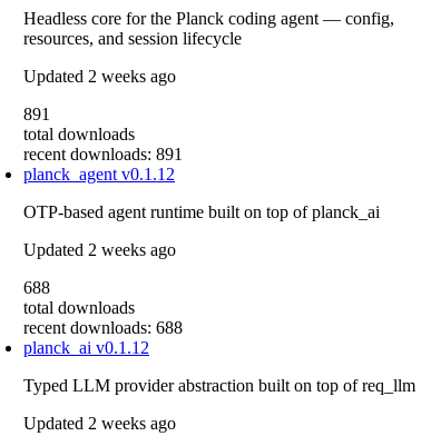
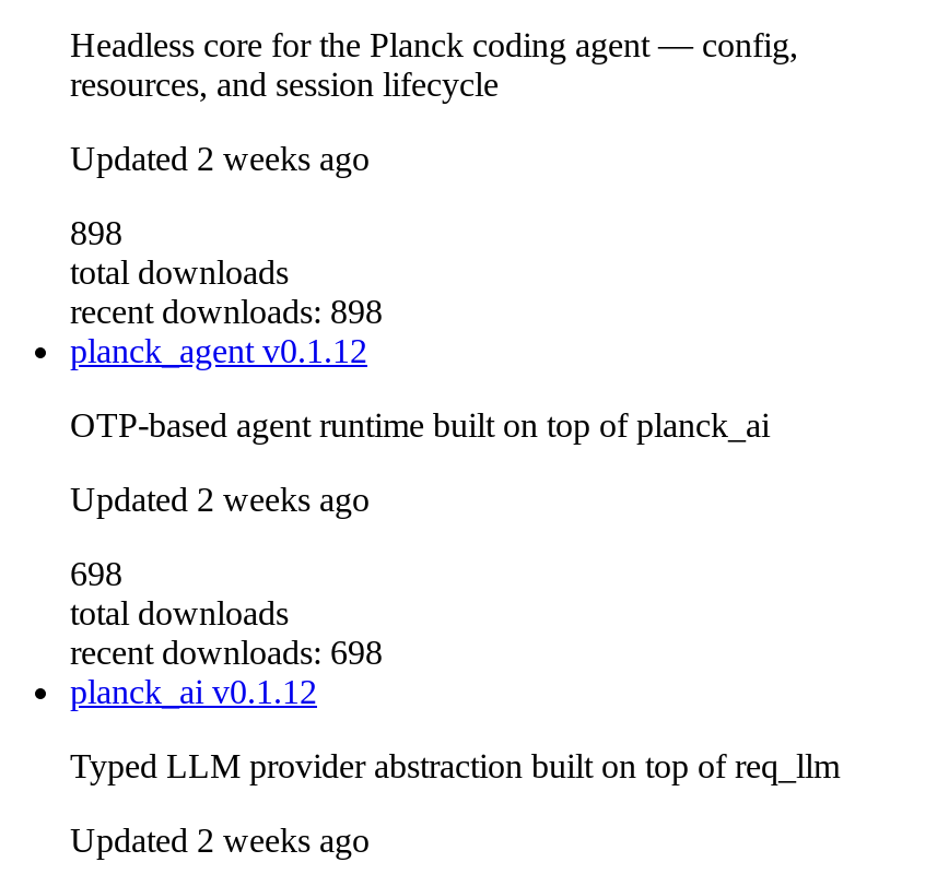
- 891
+ 898

- recent downloads: 891
+ recent downloads: 898

- 688
+ 698

- recent downloads: 688
+ recent downloads: 698
